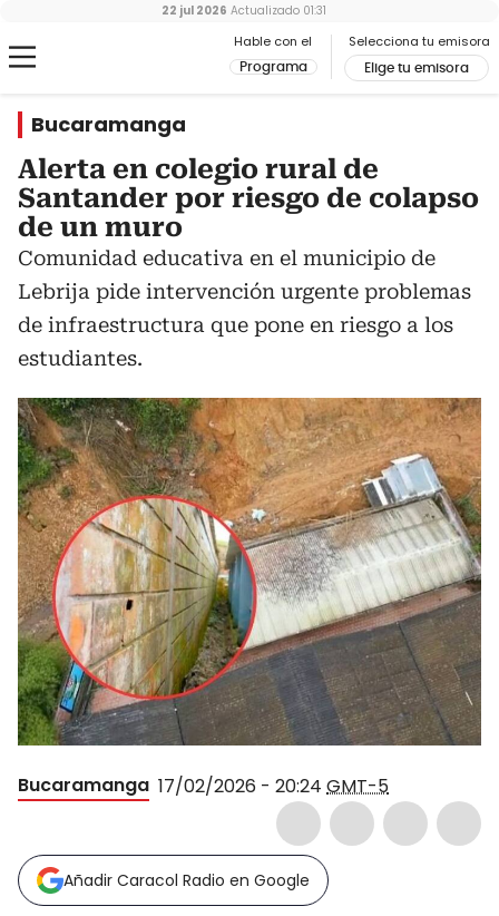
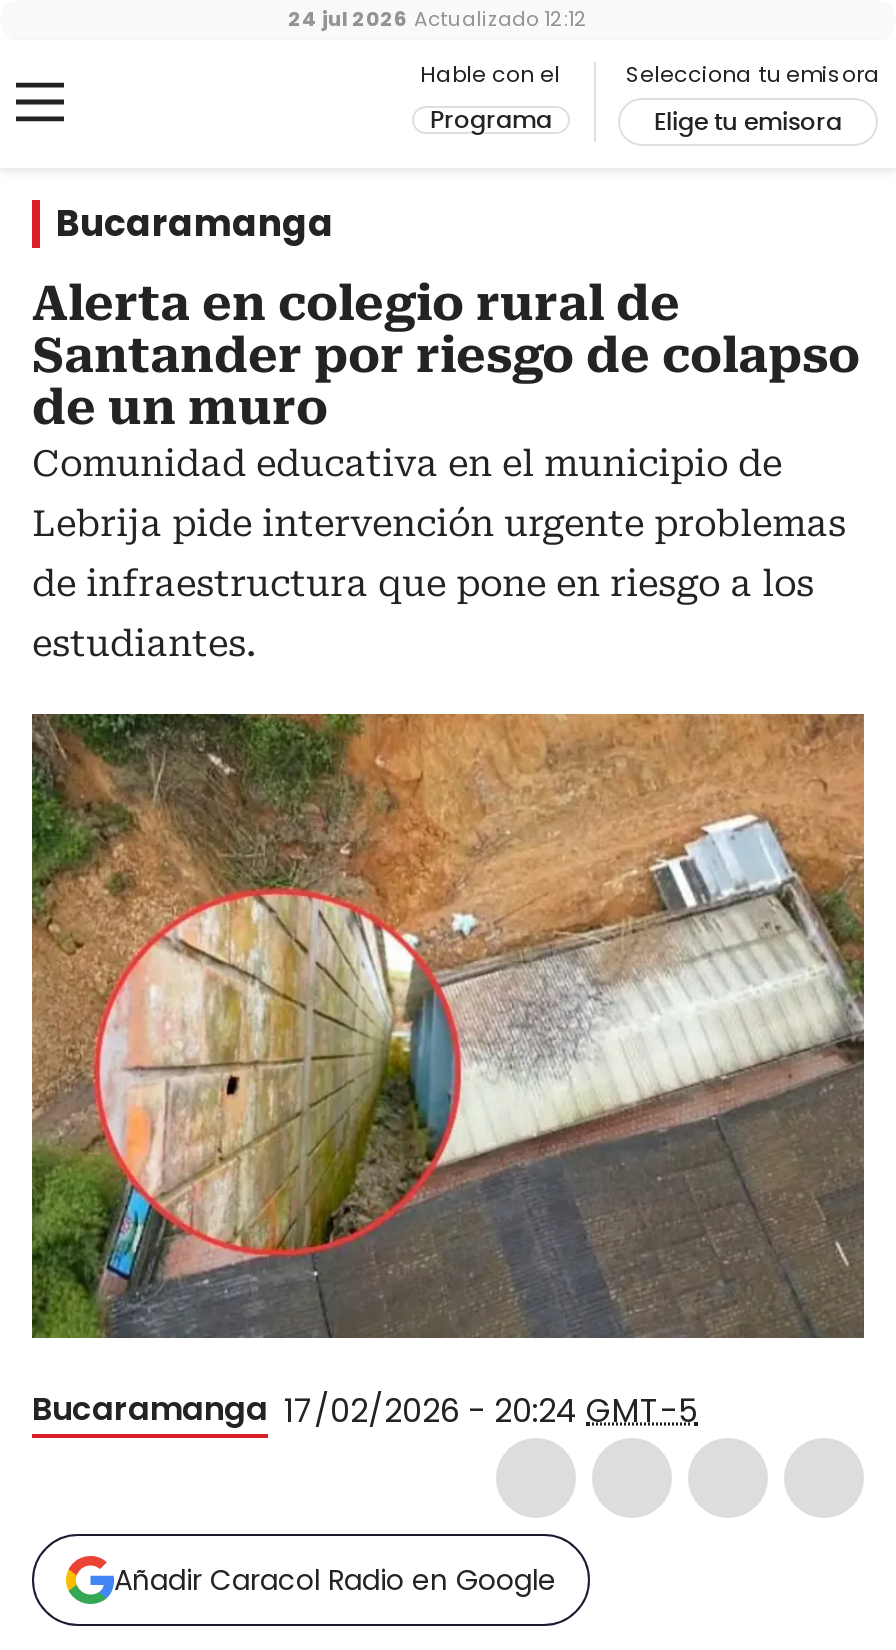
- 22 jul 2026 Actualizado 01:31
+ 24 jul 2026 Actualizado 12:12
